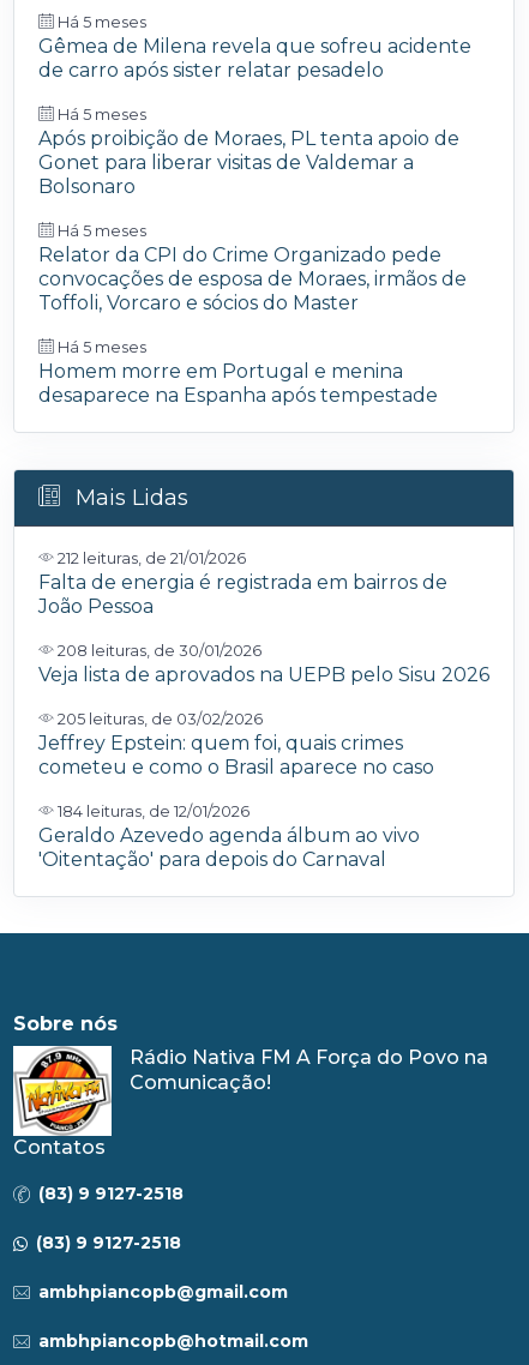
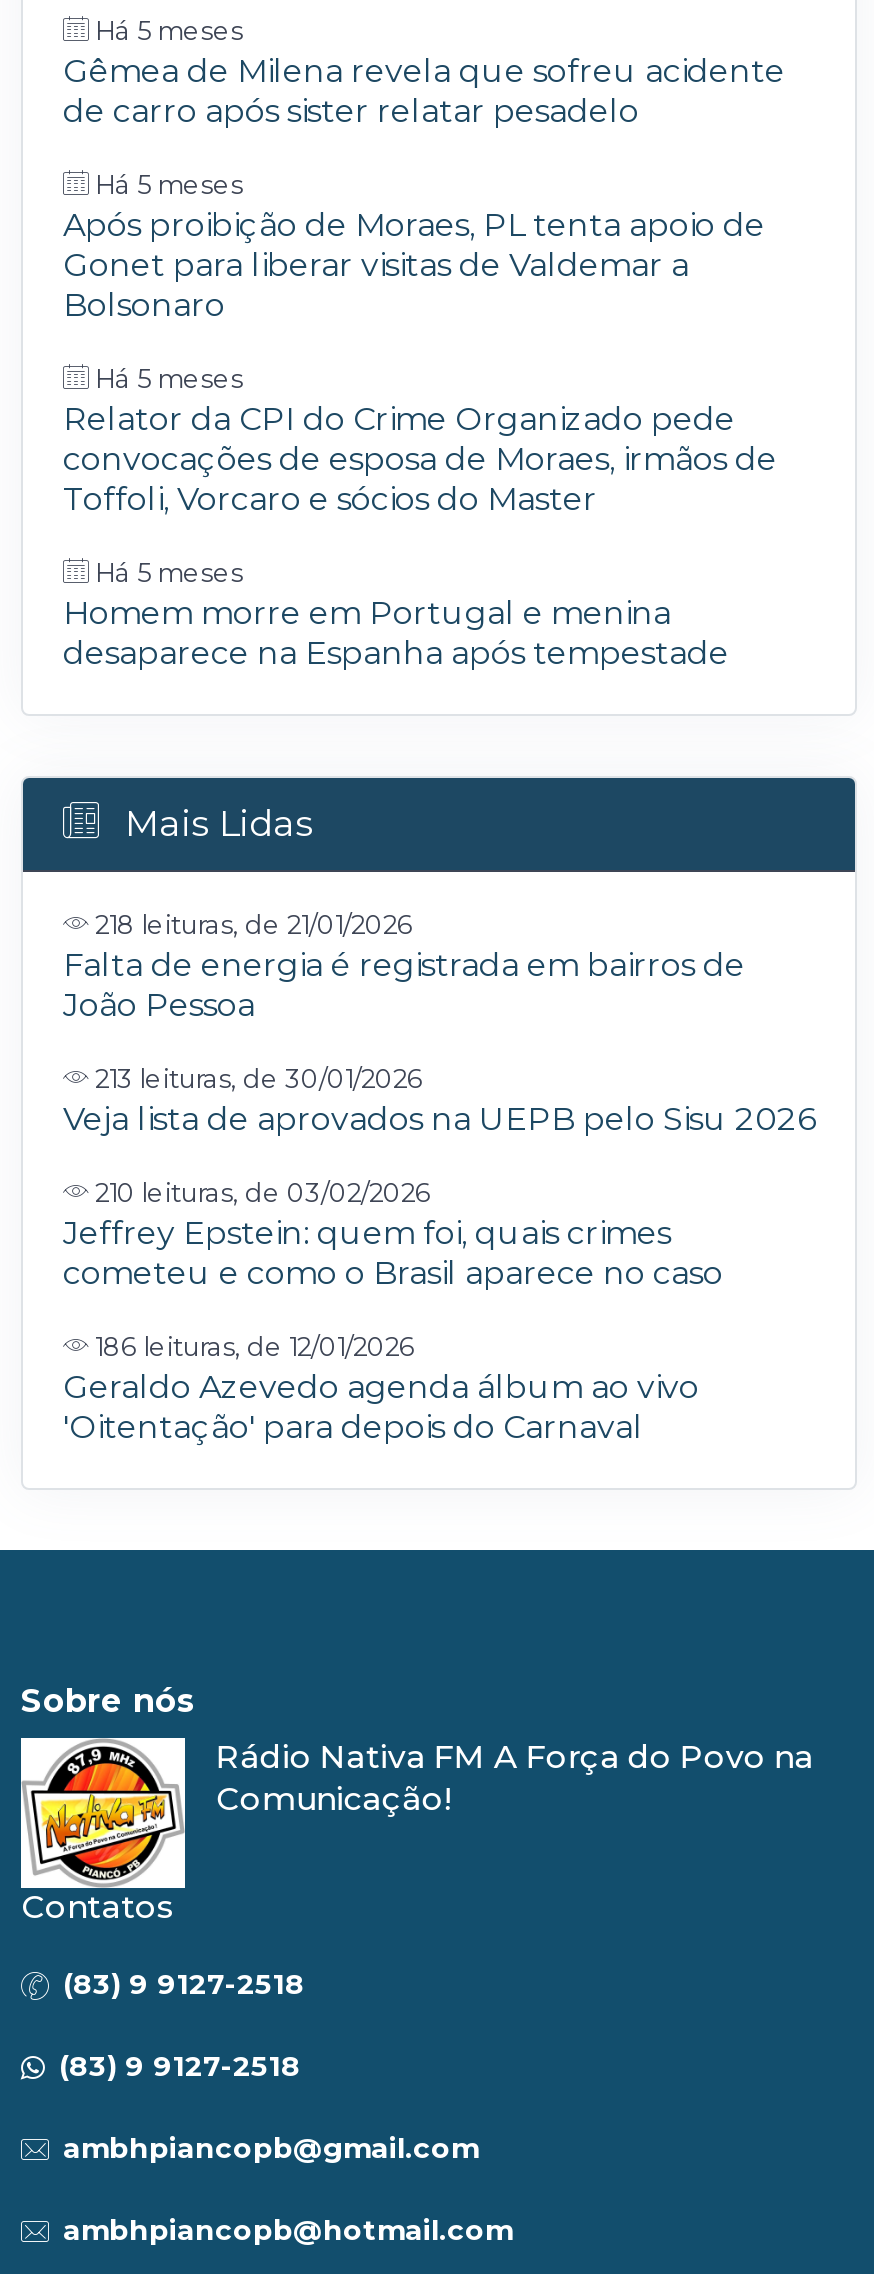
- 212 leituras, de 21/01/2026
+ 218 leituras, de 21/01/2026

- 208 leituras, de 30/01/2026
+ 213 leituras, de 30/01/2026

- 205 leituras, de 03/02/2026
+ 210 leituras, de 03/02/2026

- 184 leituras, de 12/01/2026
+ 186 leituras, de 12/01/2026
